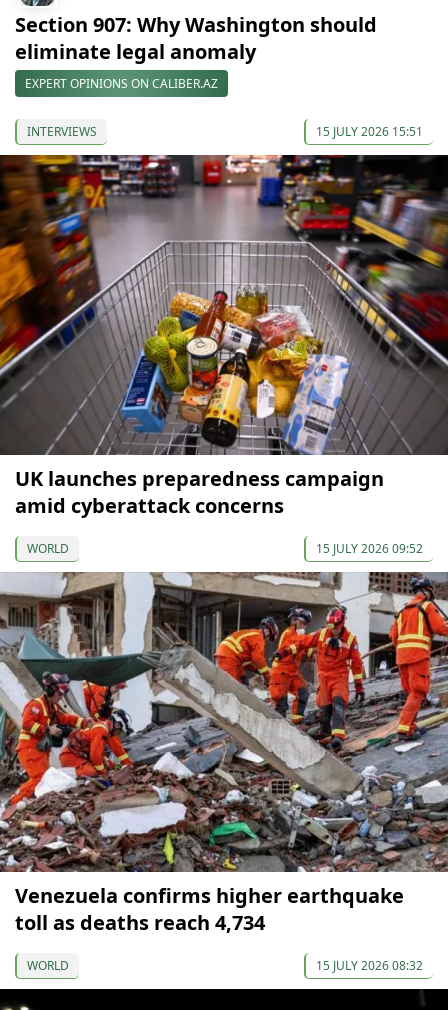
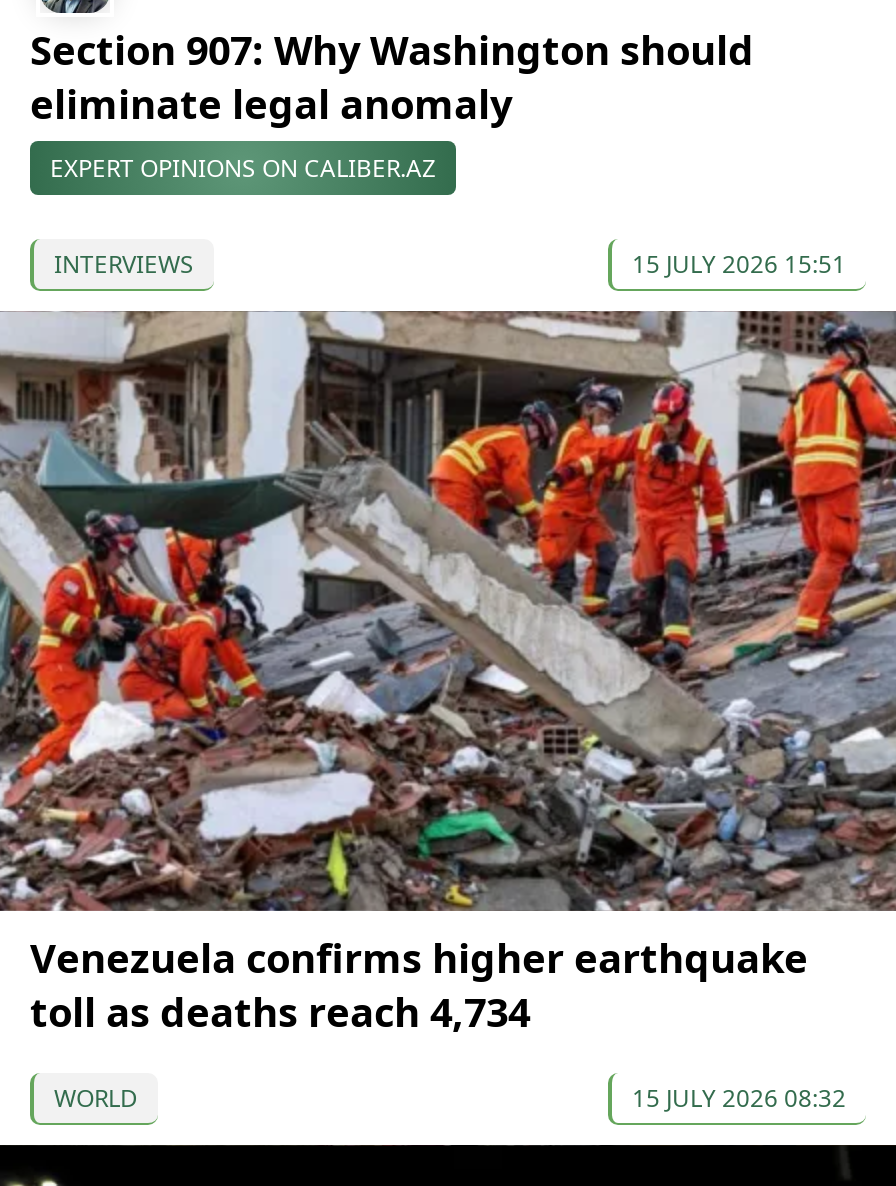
- [image]
- UK launches preparedness campaign
- amid cyberattack concerns
- WORLD
- 15 JULY 2026 09:52
